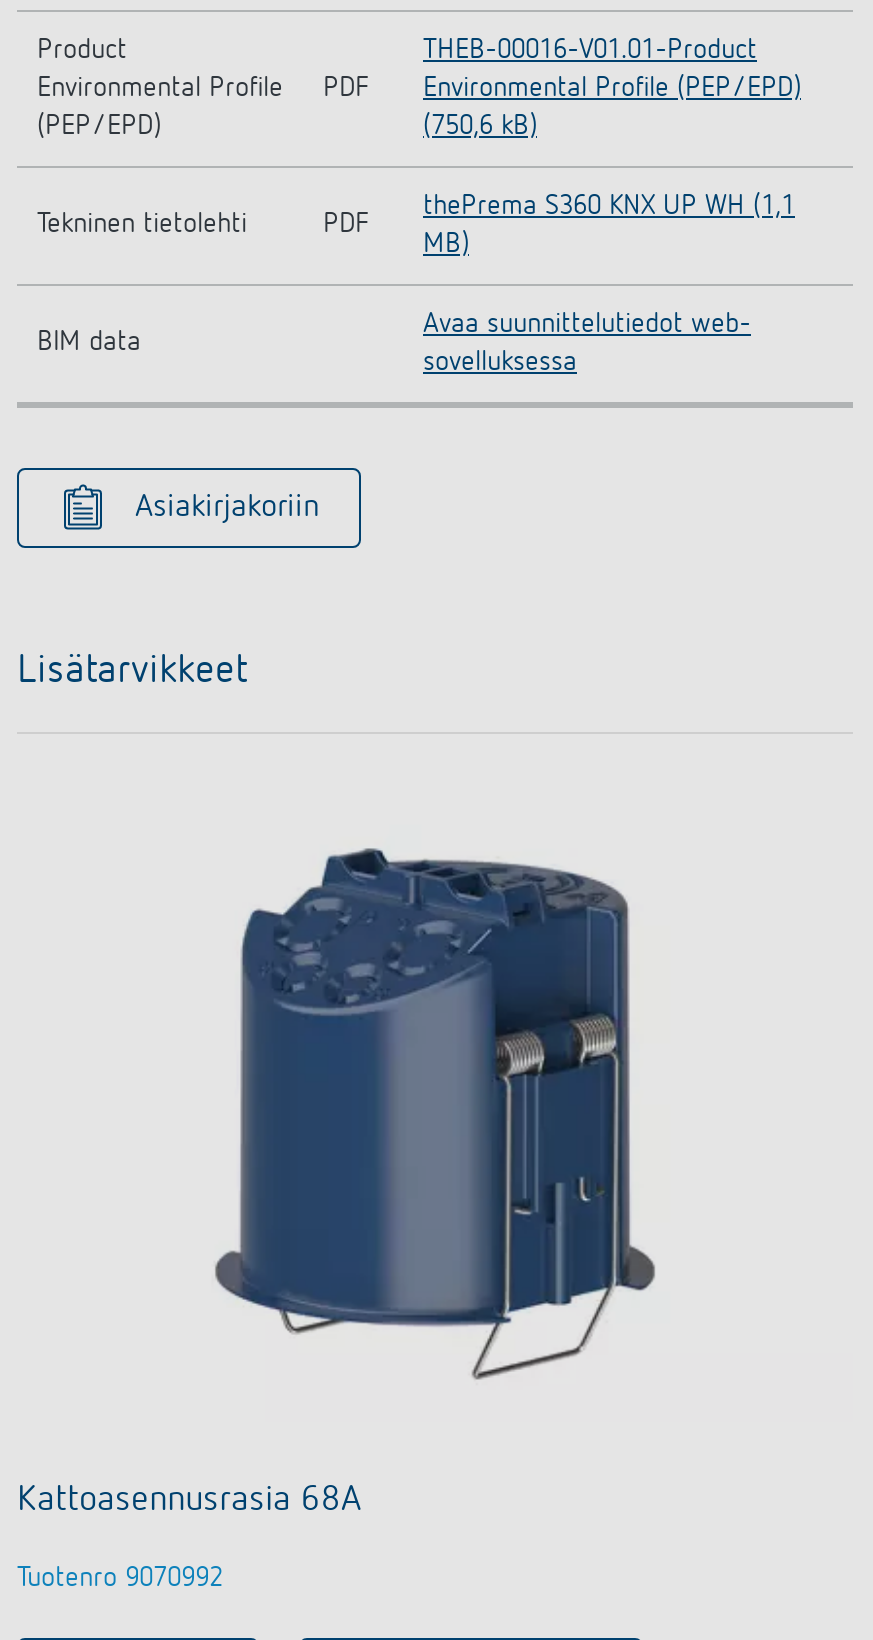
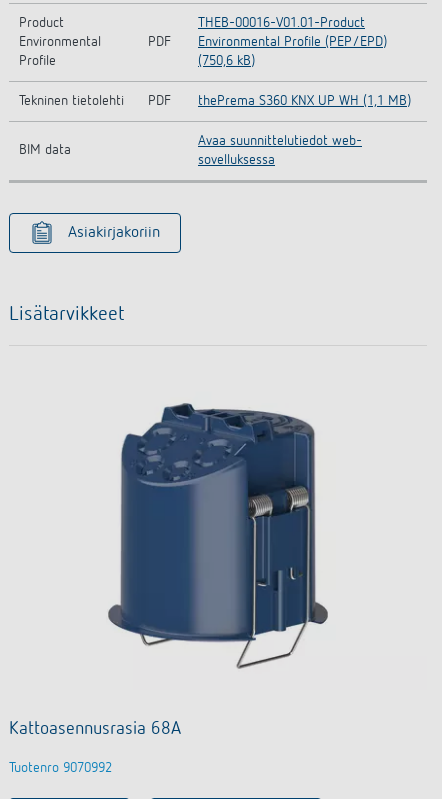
- Environmental Profile
- (PEP/EPD)
+ Environmental
+ Profile
